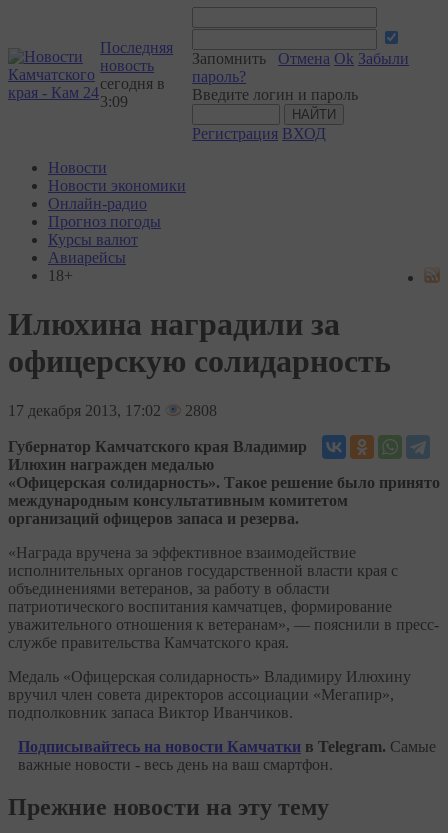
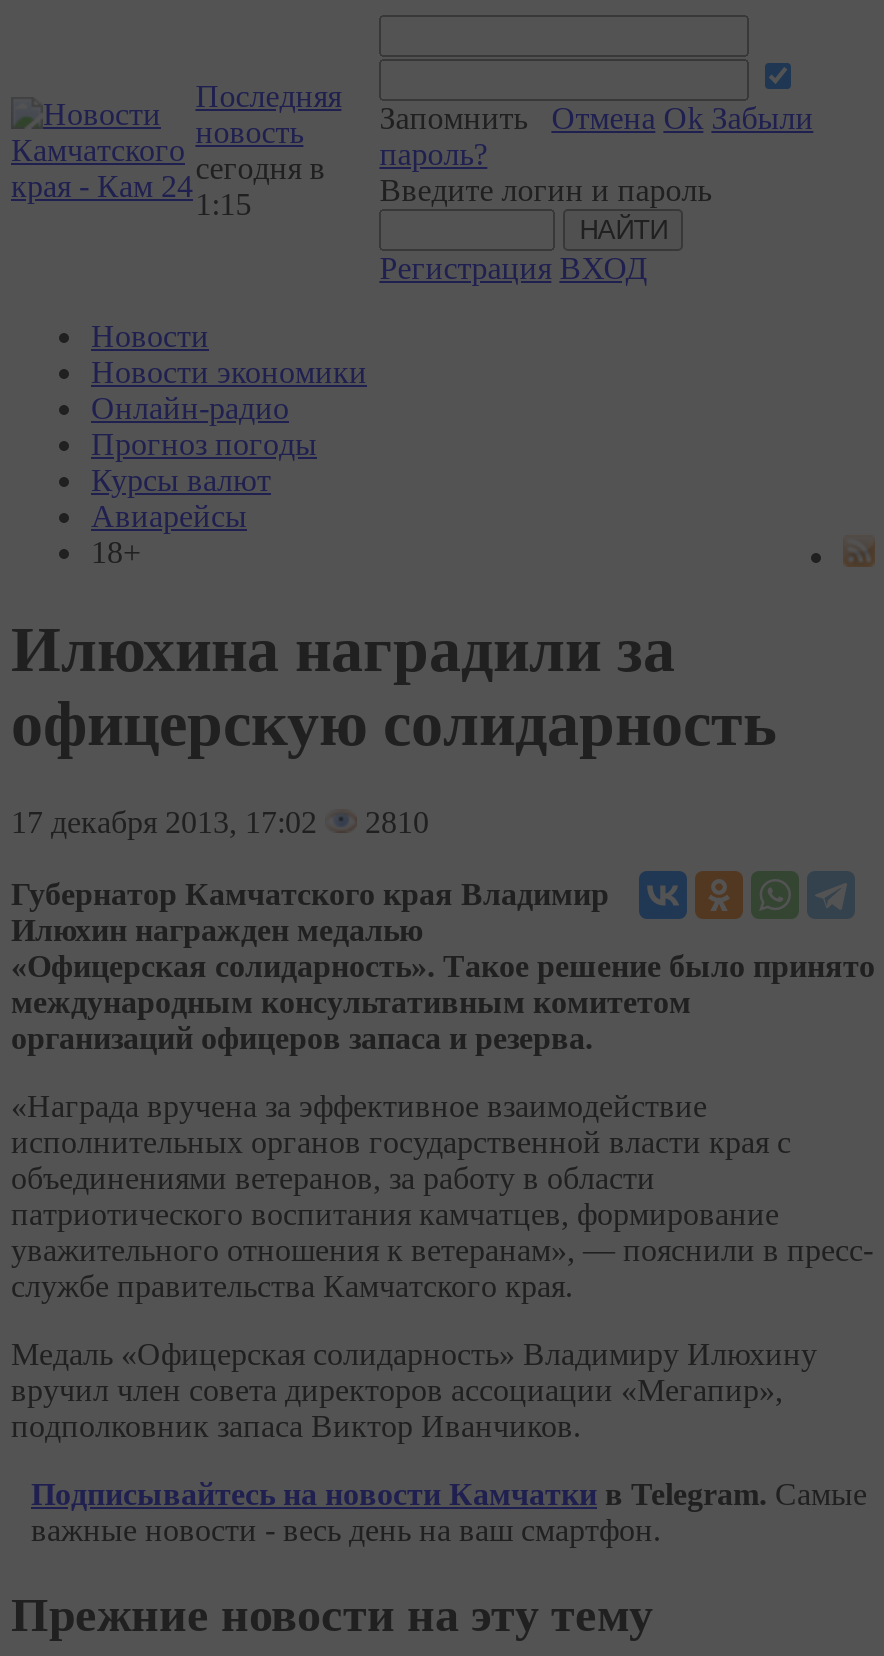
- 3:09
+ 1:15

- 17 декабря 2013, 17:02 2808
+ 17 декабря 2013, 17:02 2810
